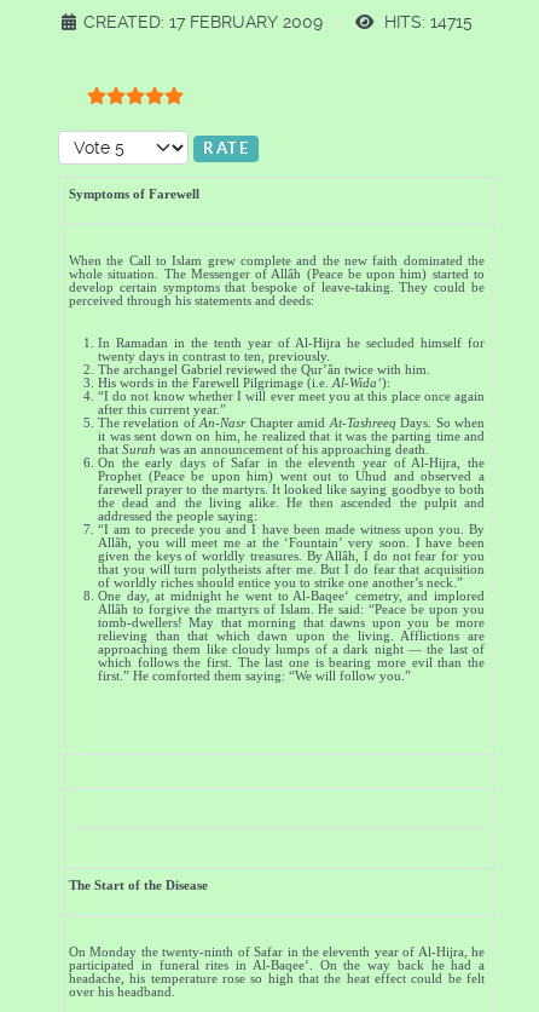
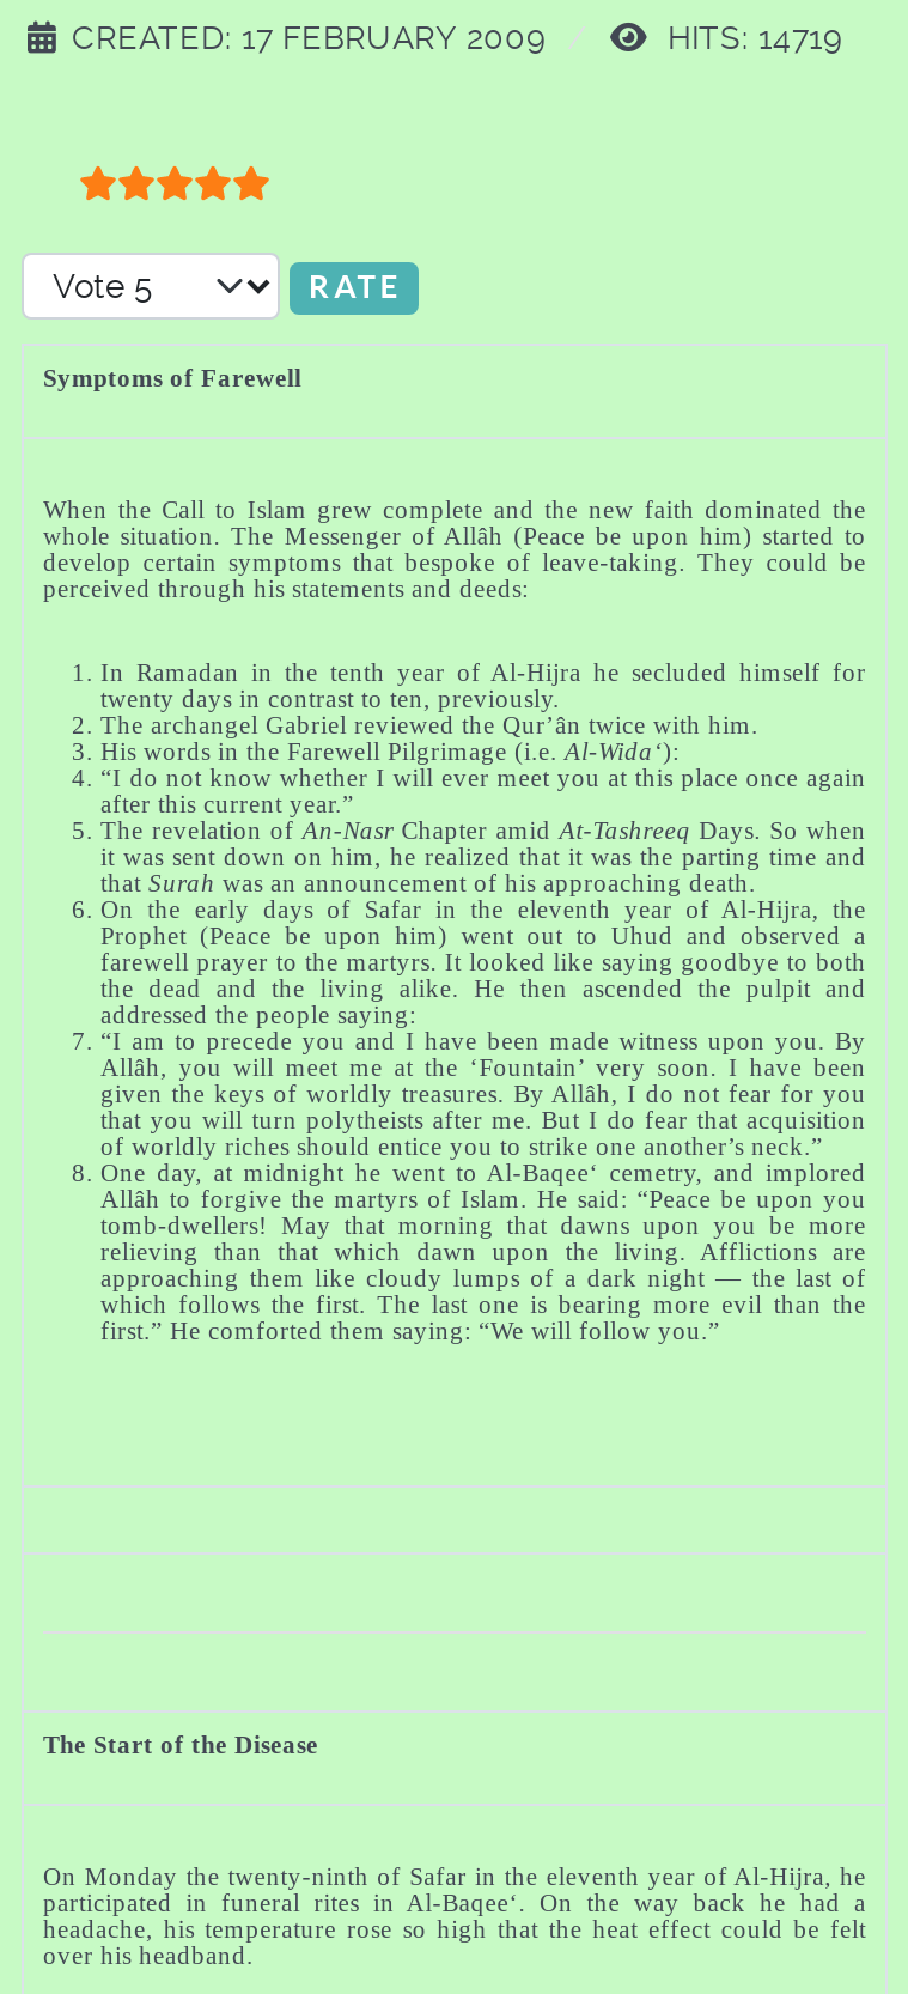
- HITS: 14715
+ HITS: 14719
